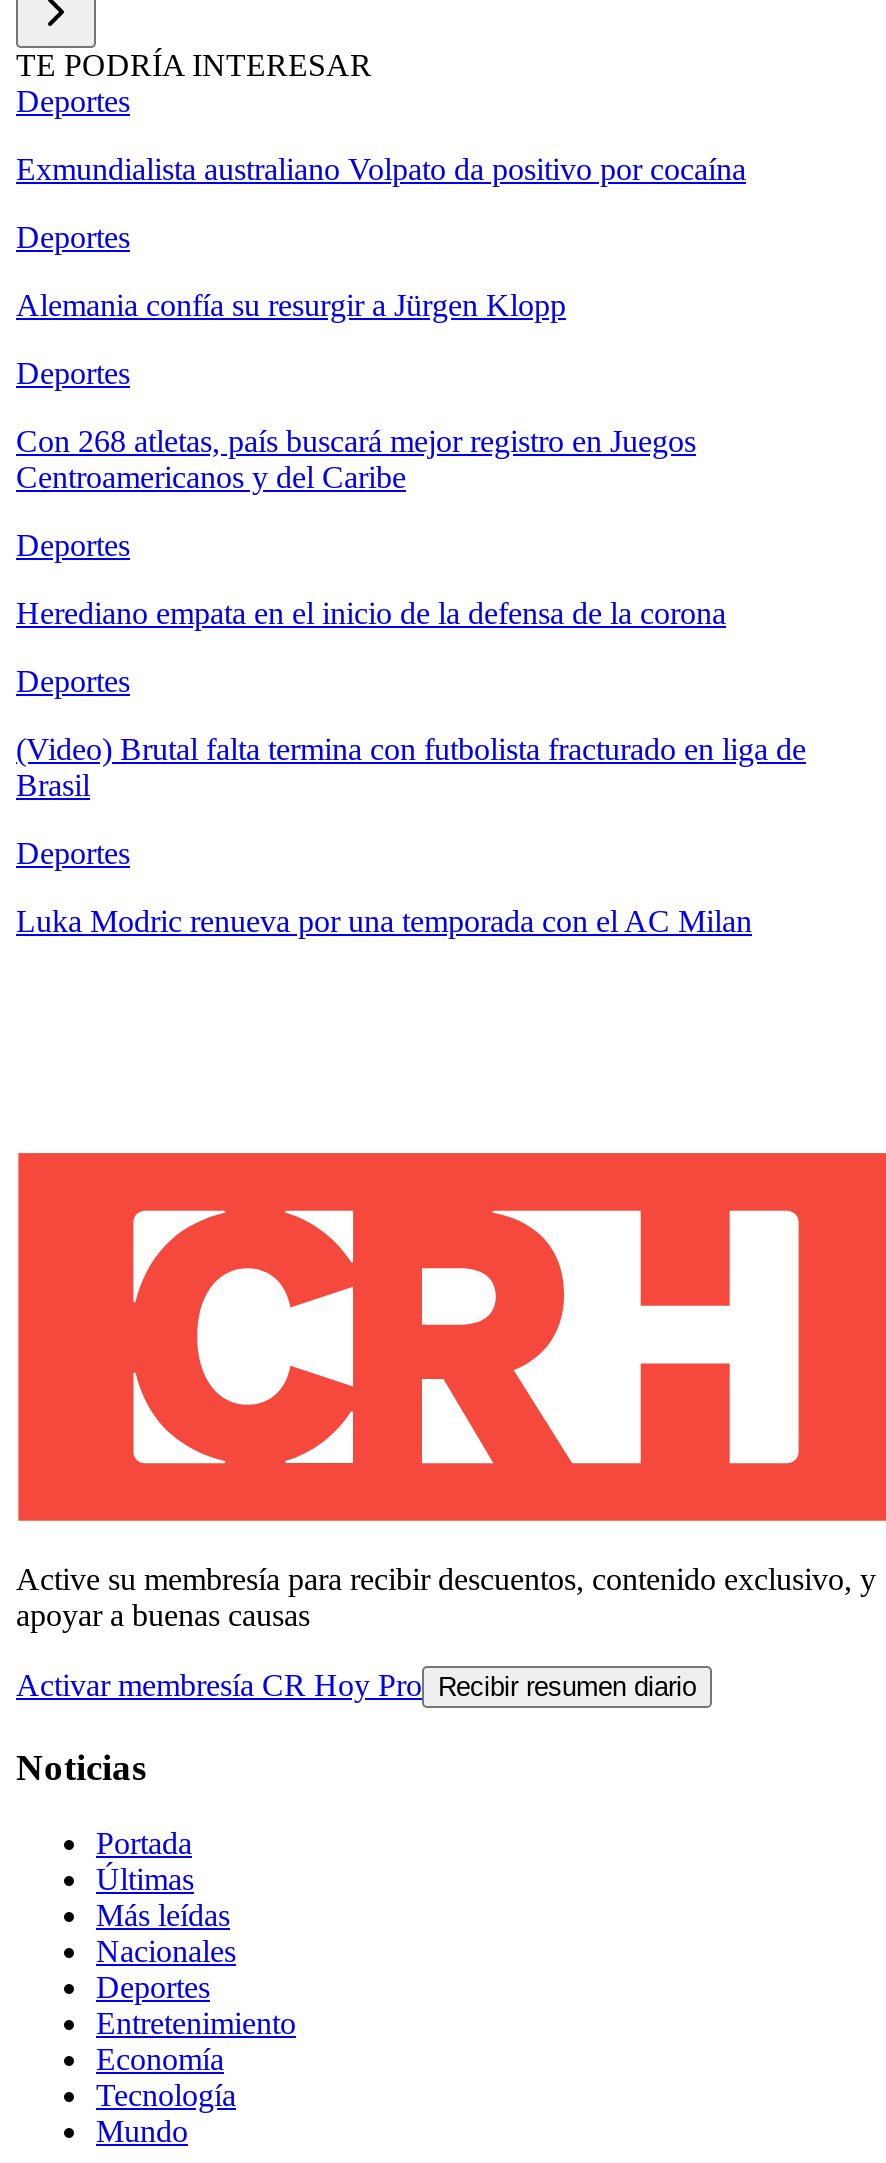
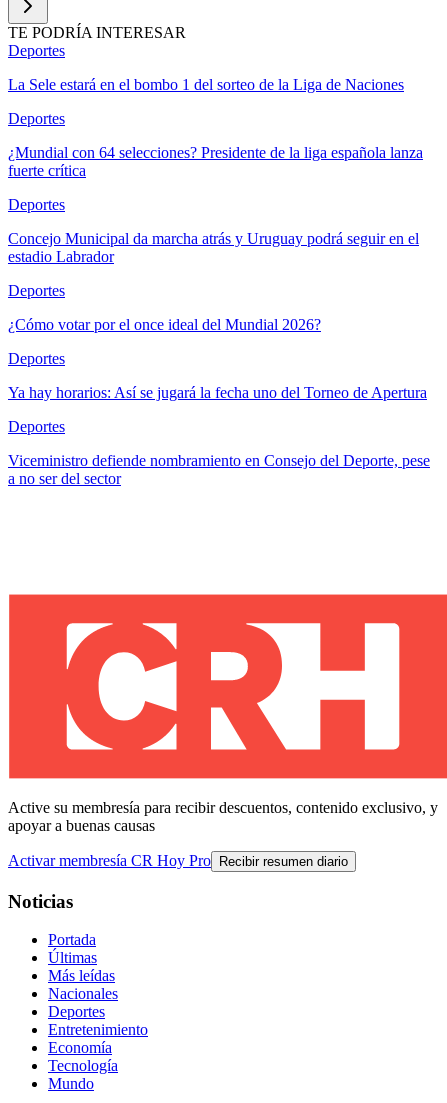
- Exmundialista australiano Volpato da positivo por cocaína
+ La Sele estará en el bombo 1 del sorteo de la Liga de Naciones

- Alemania confía su resurgir a Jürgen Klopp
+ ¿Mundial con 64 selecciones? Presidente de la liga española lanza
+ fuerte crítica

- Con 268 atletas, país buscará mejor registro en Juegos
- Centroamericanos y del Caribe
+ Concejo Municipal da marcha atrás y Uruguay podrá seguir en el
+ estadio Labrador

- Herediano empata en el inicio de la defensa de la corona
+ ¿Cómo votar por el once ideal del Mundial 2026?

- (Video) Brutal falta termina con futbolista fracturado en liga de
- Brasil
+ Ya hay horarios: Así se jugará la fecha uno del Torneo de Apertura

- Luka Modric renueva por una temporada con el AC Milan
+ Viceministro defiende nombramiento en Consejo del Deporte, pese
+ a no ser del sector
